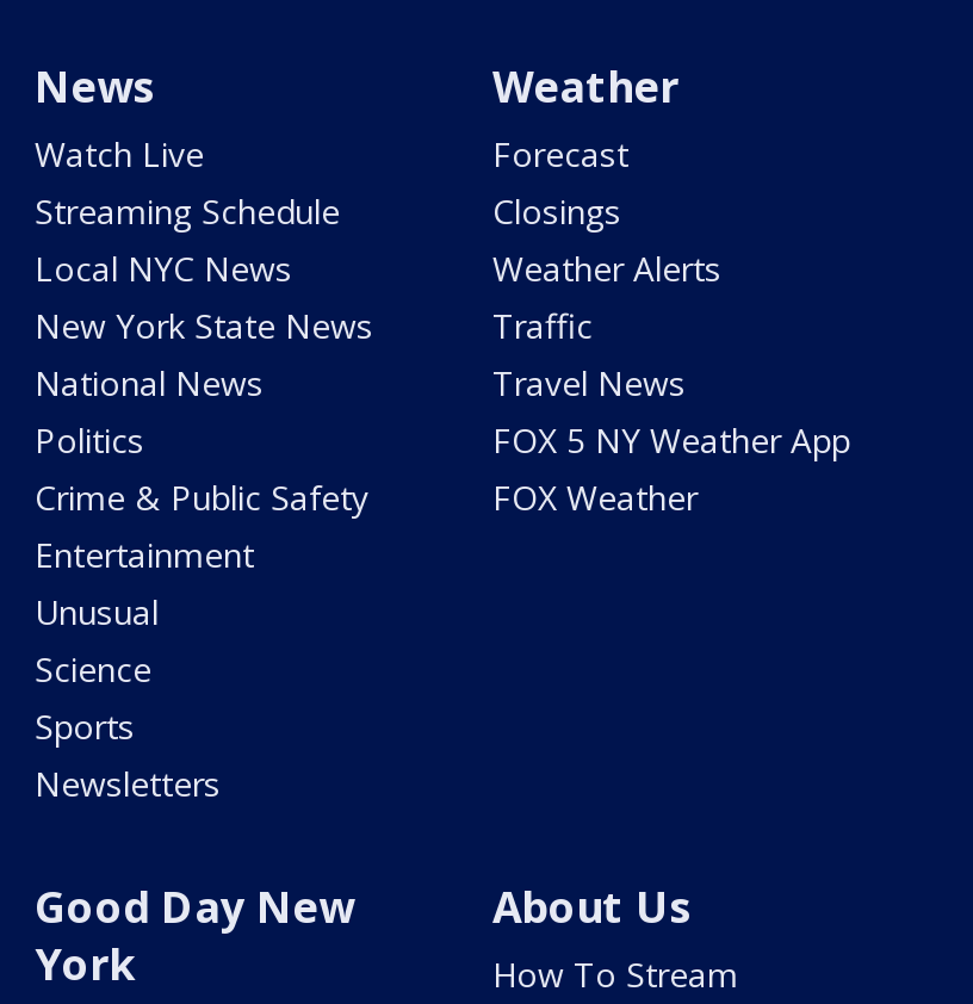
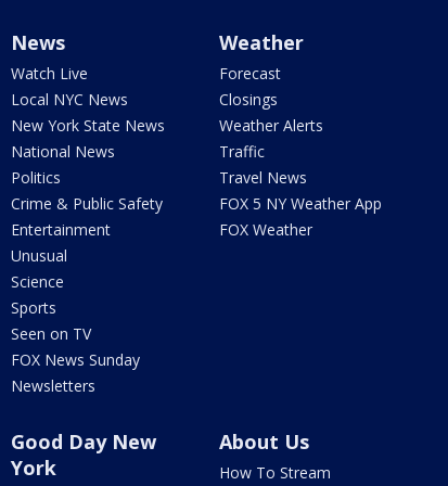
- Streaming Schedule

moved up: Local NYC News | New York State News | National News | ... | Science | Sports

+ Seen on TV
+ FOX News Sunday
